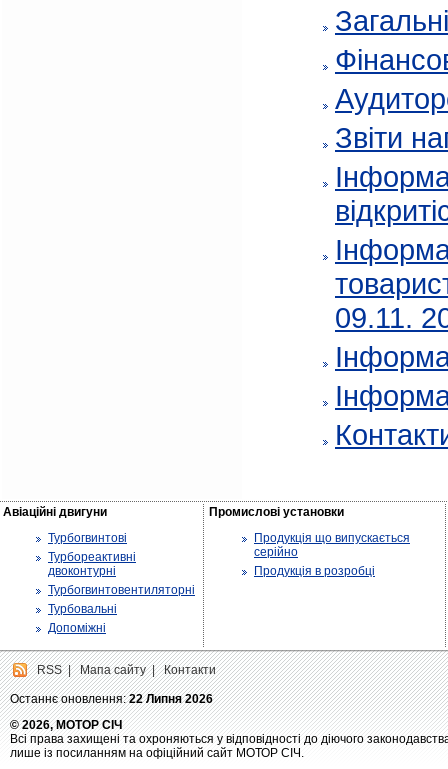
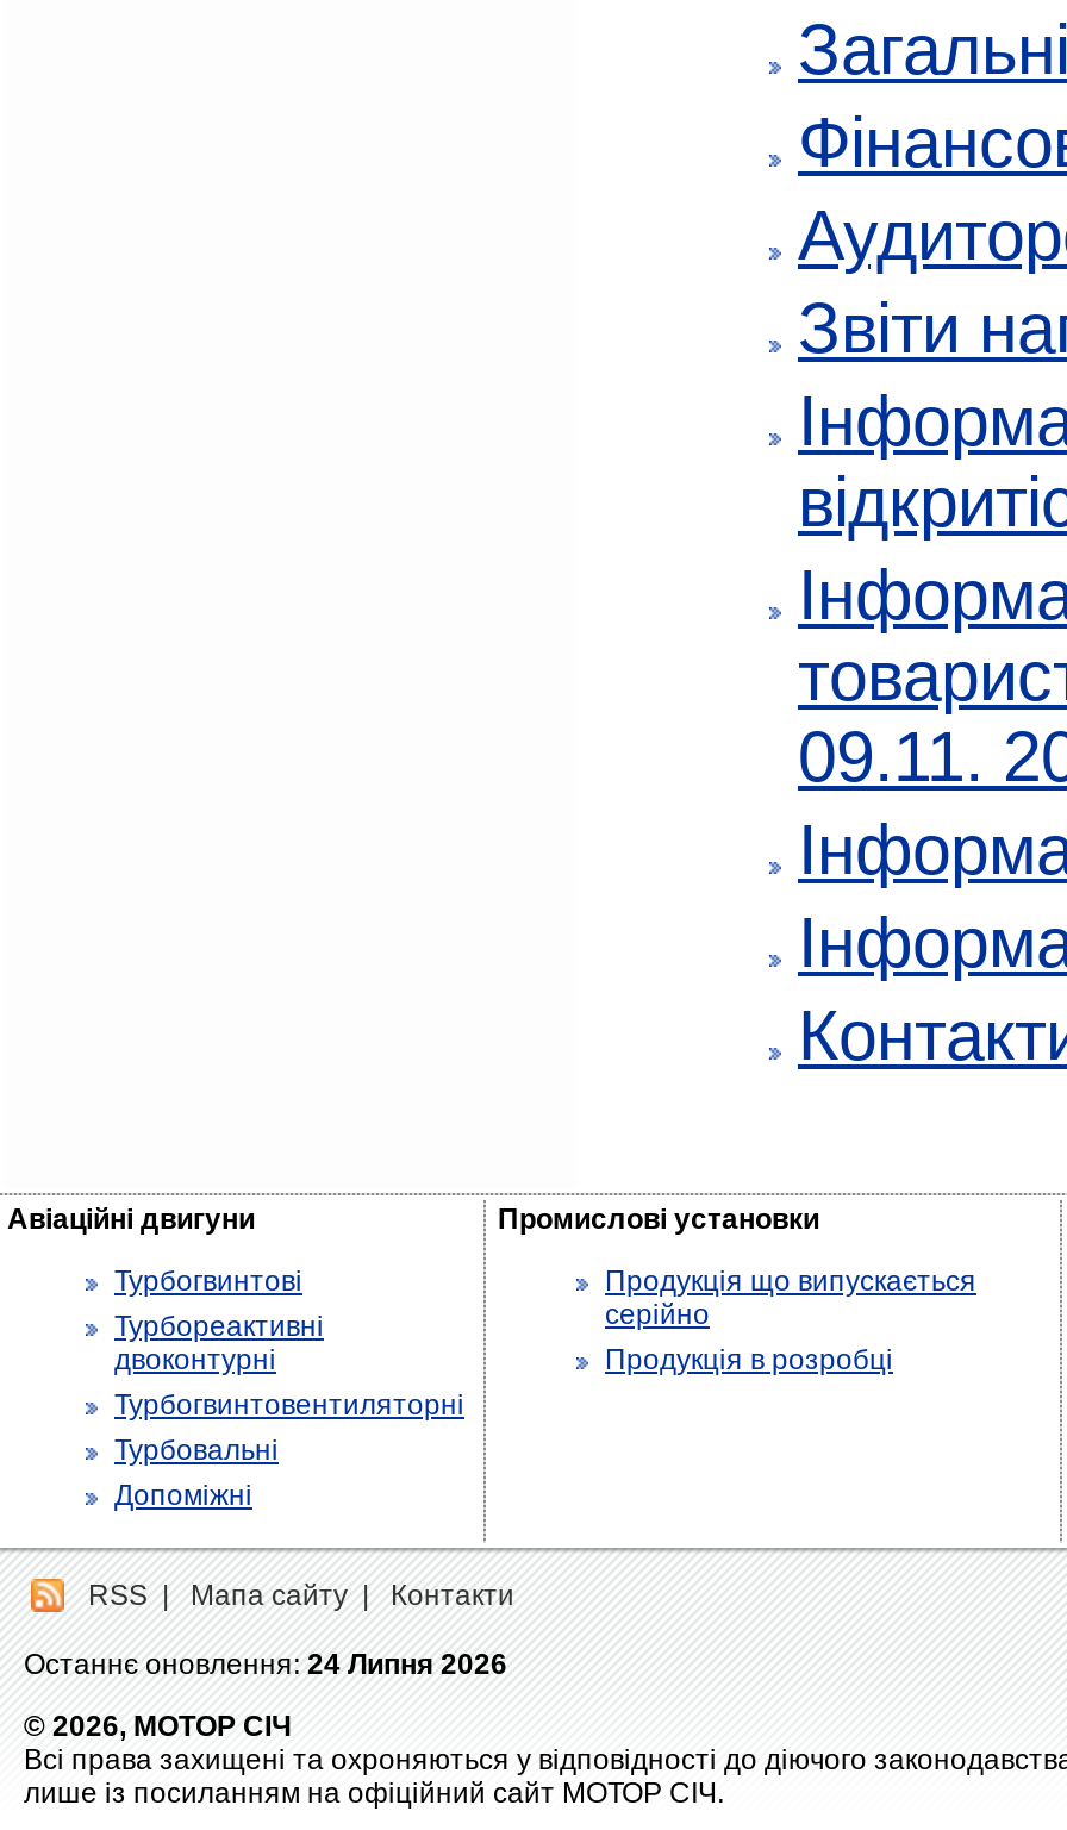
- Останнє оновлення: 22 Липня 2026
+ Останнє оновлення: 24 Липня 2026
